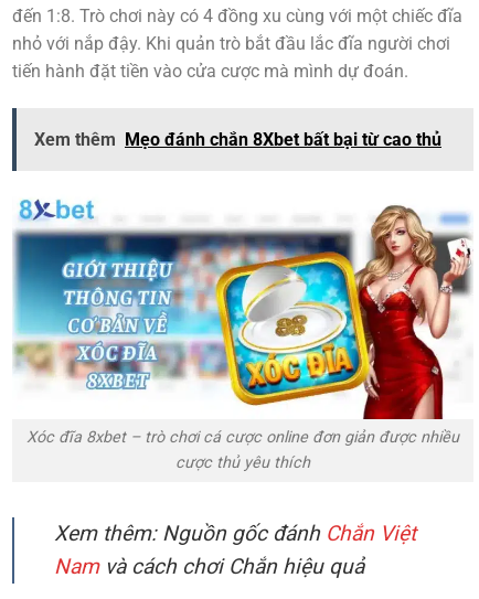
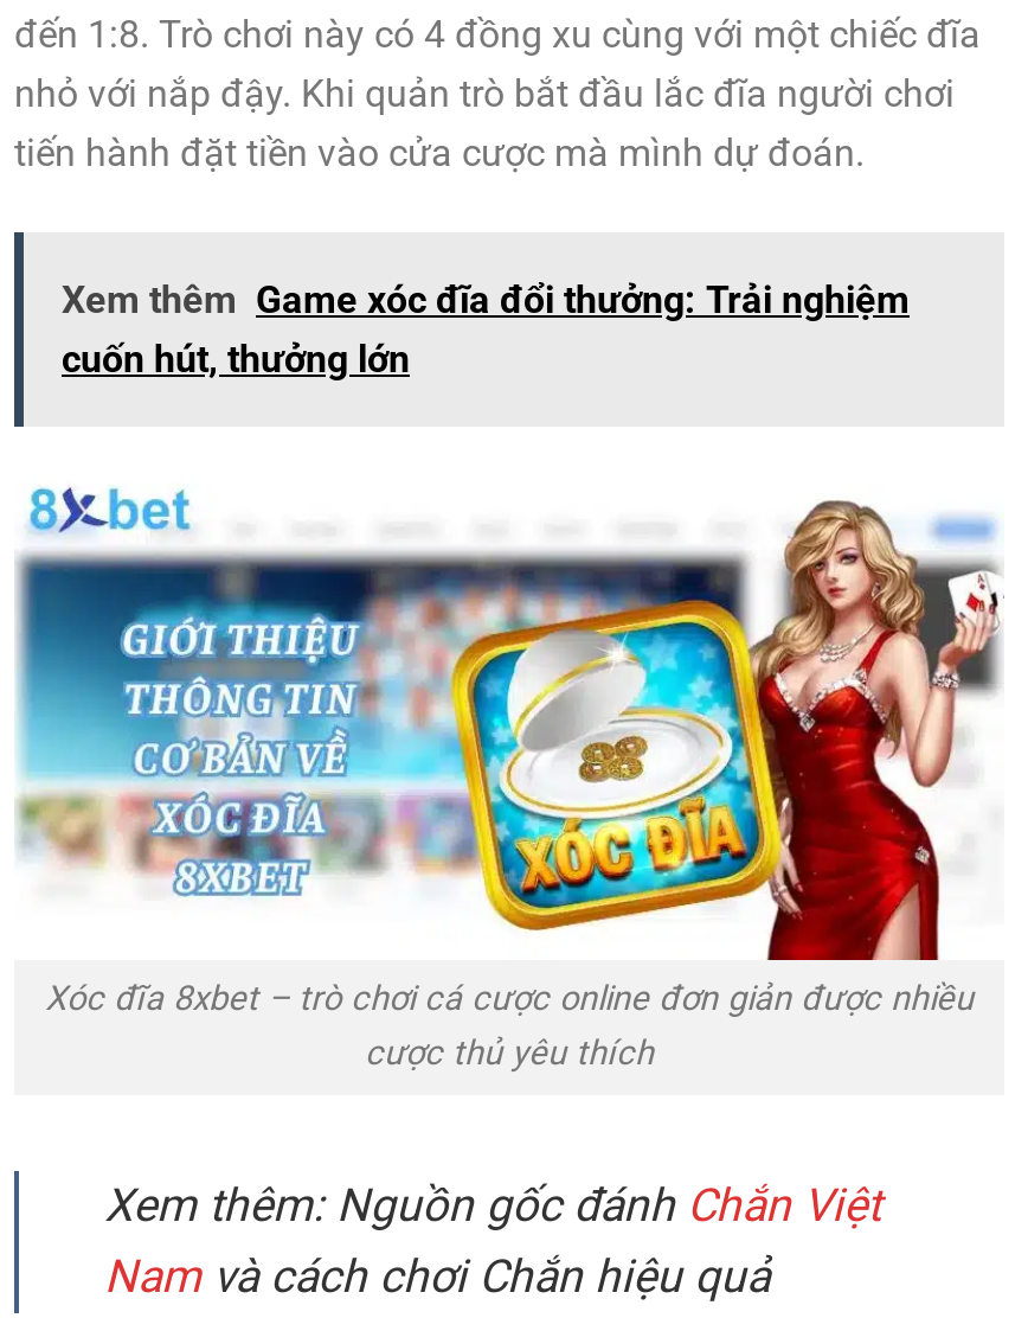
- Xem thêm Mẹo đánh chắn 8Xbet bất bại từ cao thủ
+ Xem thêm Game xóc đĩa đổi thưởng: Trải nghiệm
+ cuốn hút, thưởng lớn
